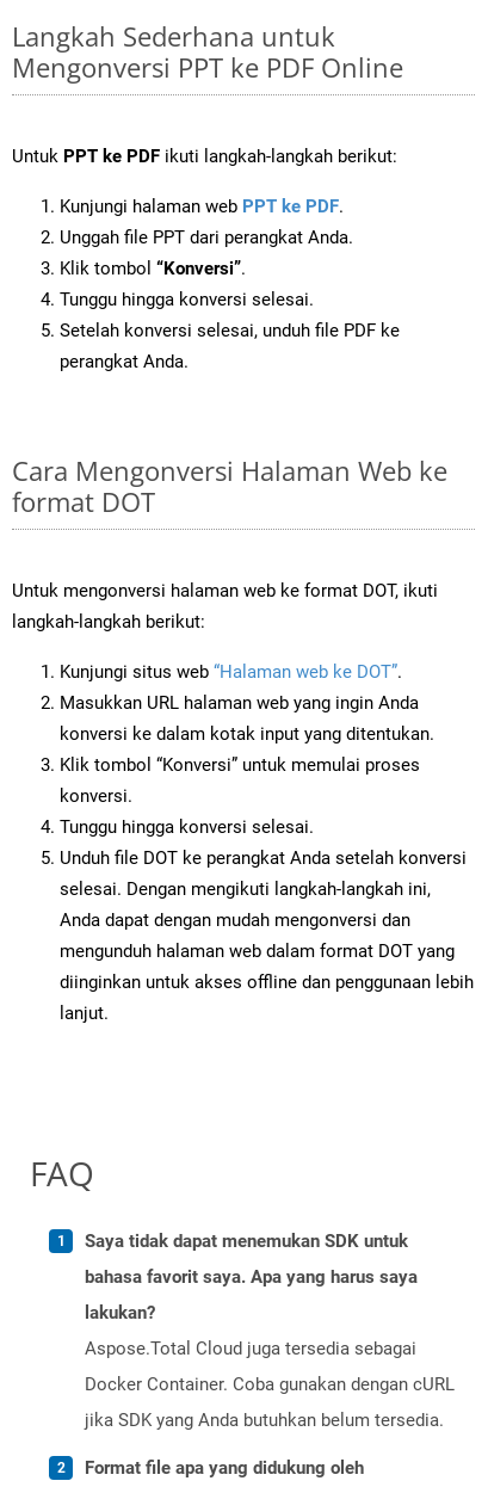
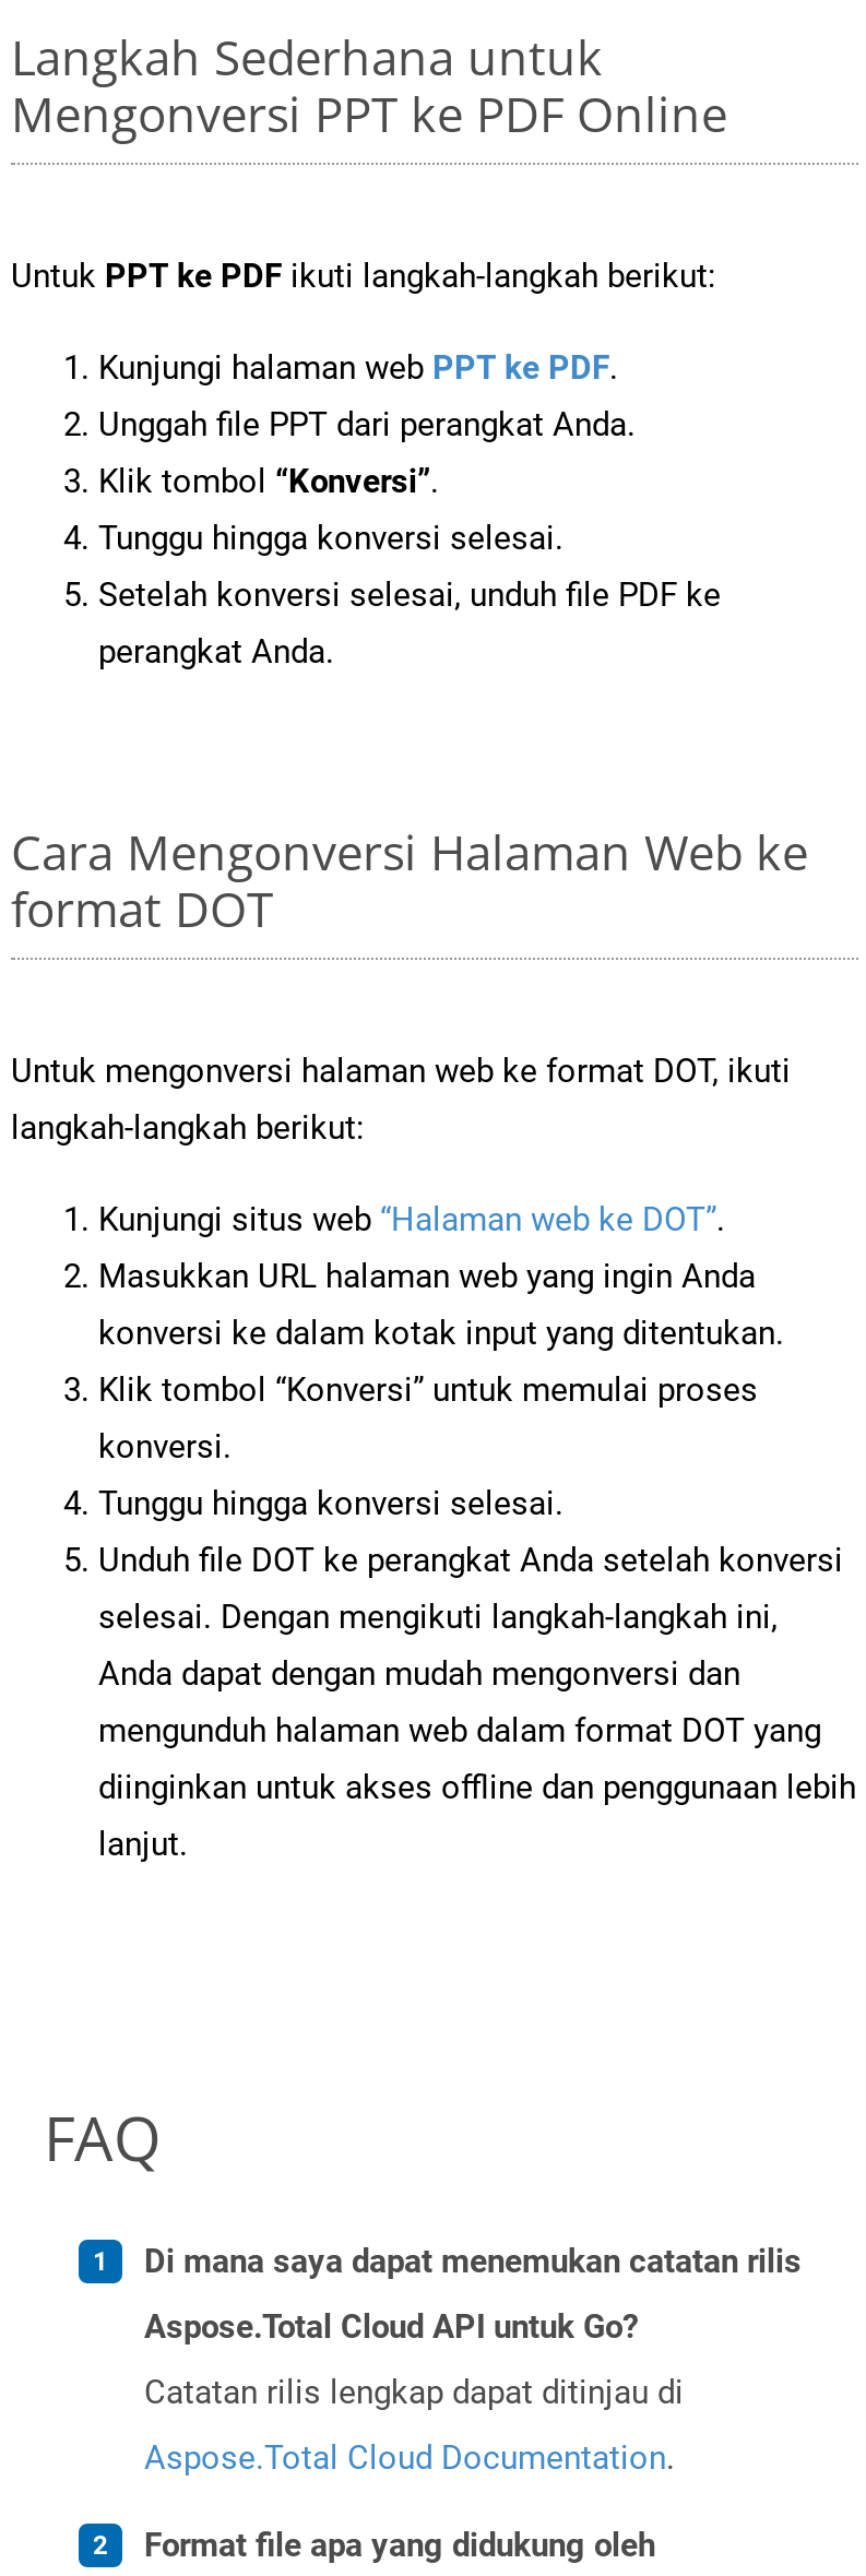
- Saya tidak dapat menemukan SDK untuk
- bahasa favorit saya. Apa yang harus saya
- lakukan?
- Aspose.Total Cloud juga tersedia sebagai
- Docker Container. Coba gunakan dengan cURL
- jika SDK yang Anda butuhkan belum tersedia.
+ Di mana saya dapat menemukan catatan rilis
+ Aspose.Total Cloud API untuk Go?
+ Catatan rilis lengkap dapat ditinjau di
+ Aspose.Total Cloud Documentation.
